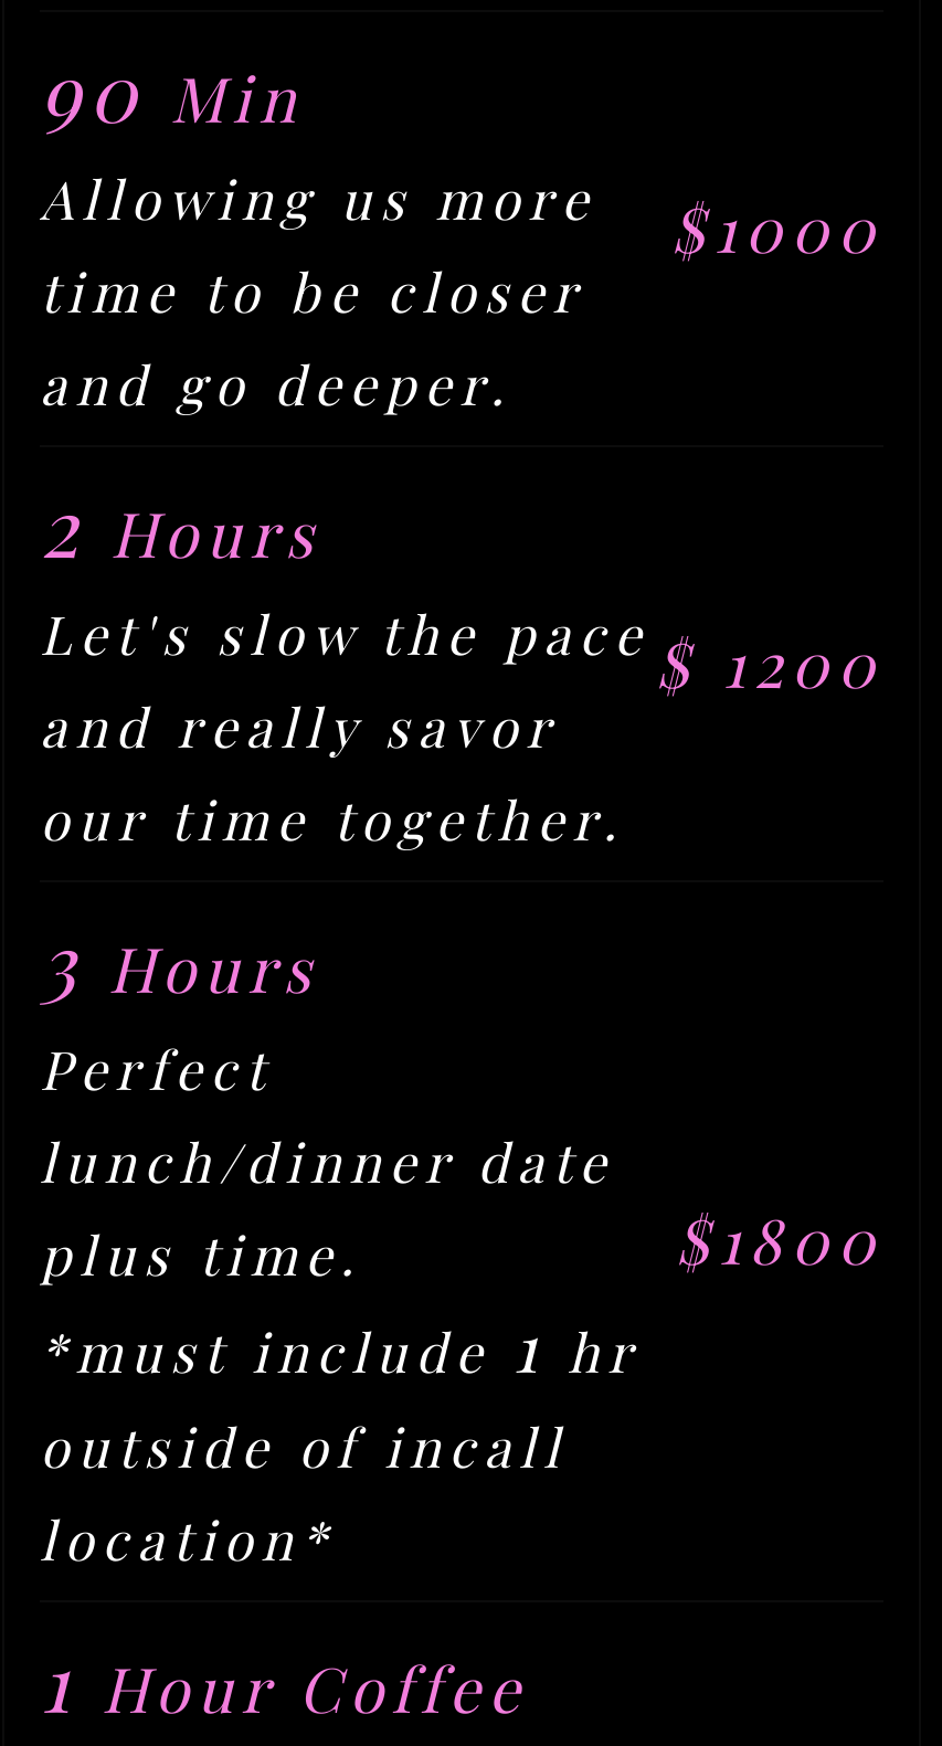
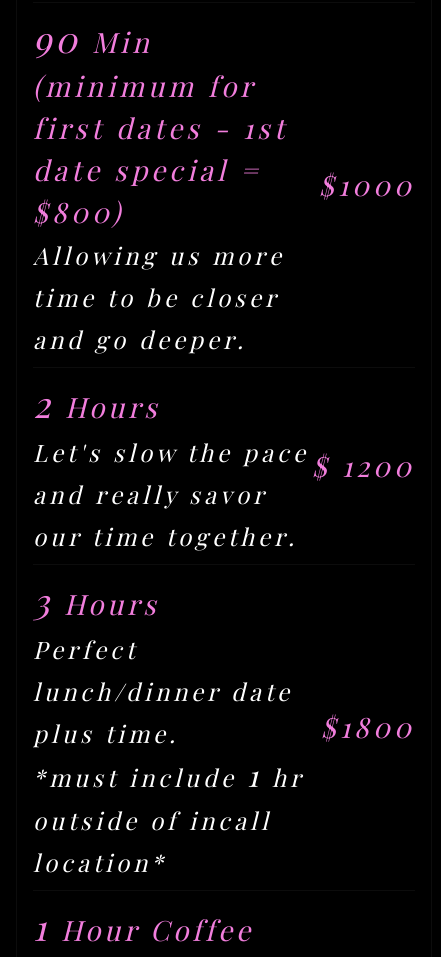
+ (minimum for
+ first dates - 1st
+ date special =
+ $800)
